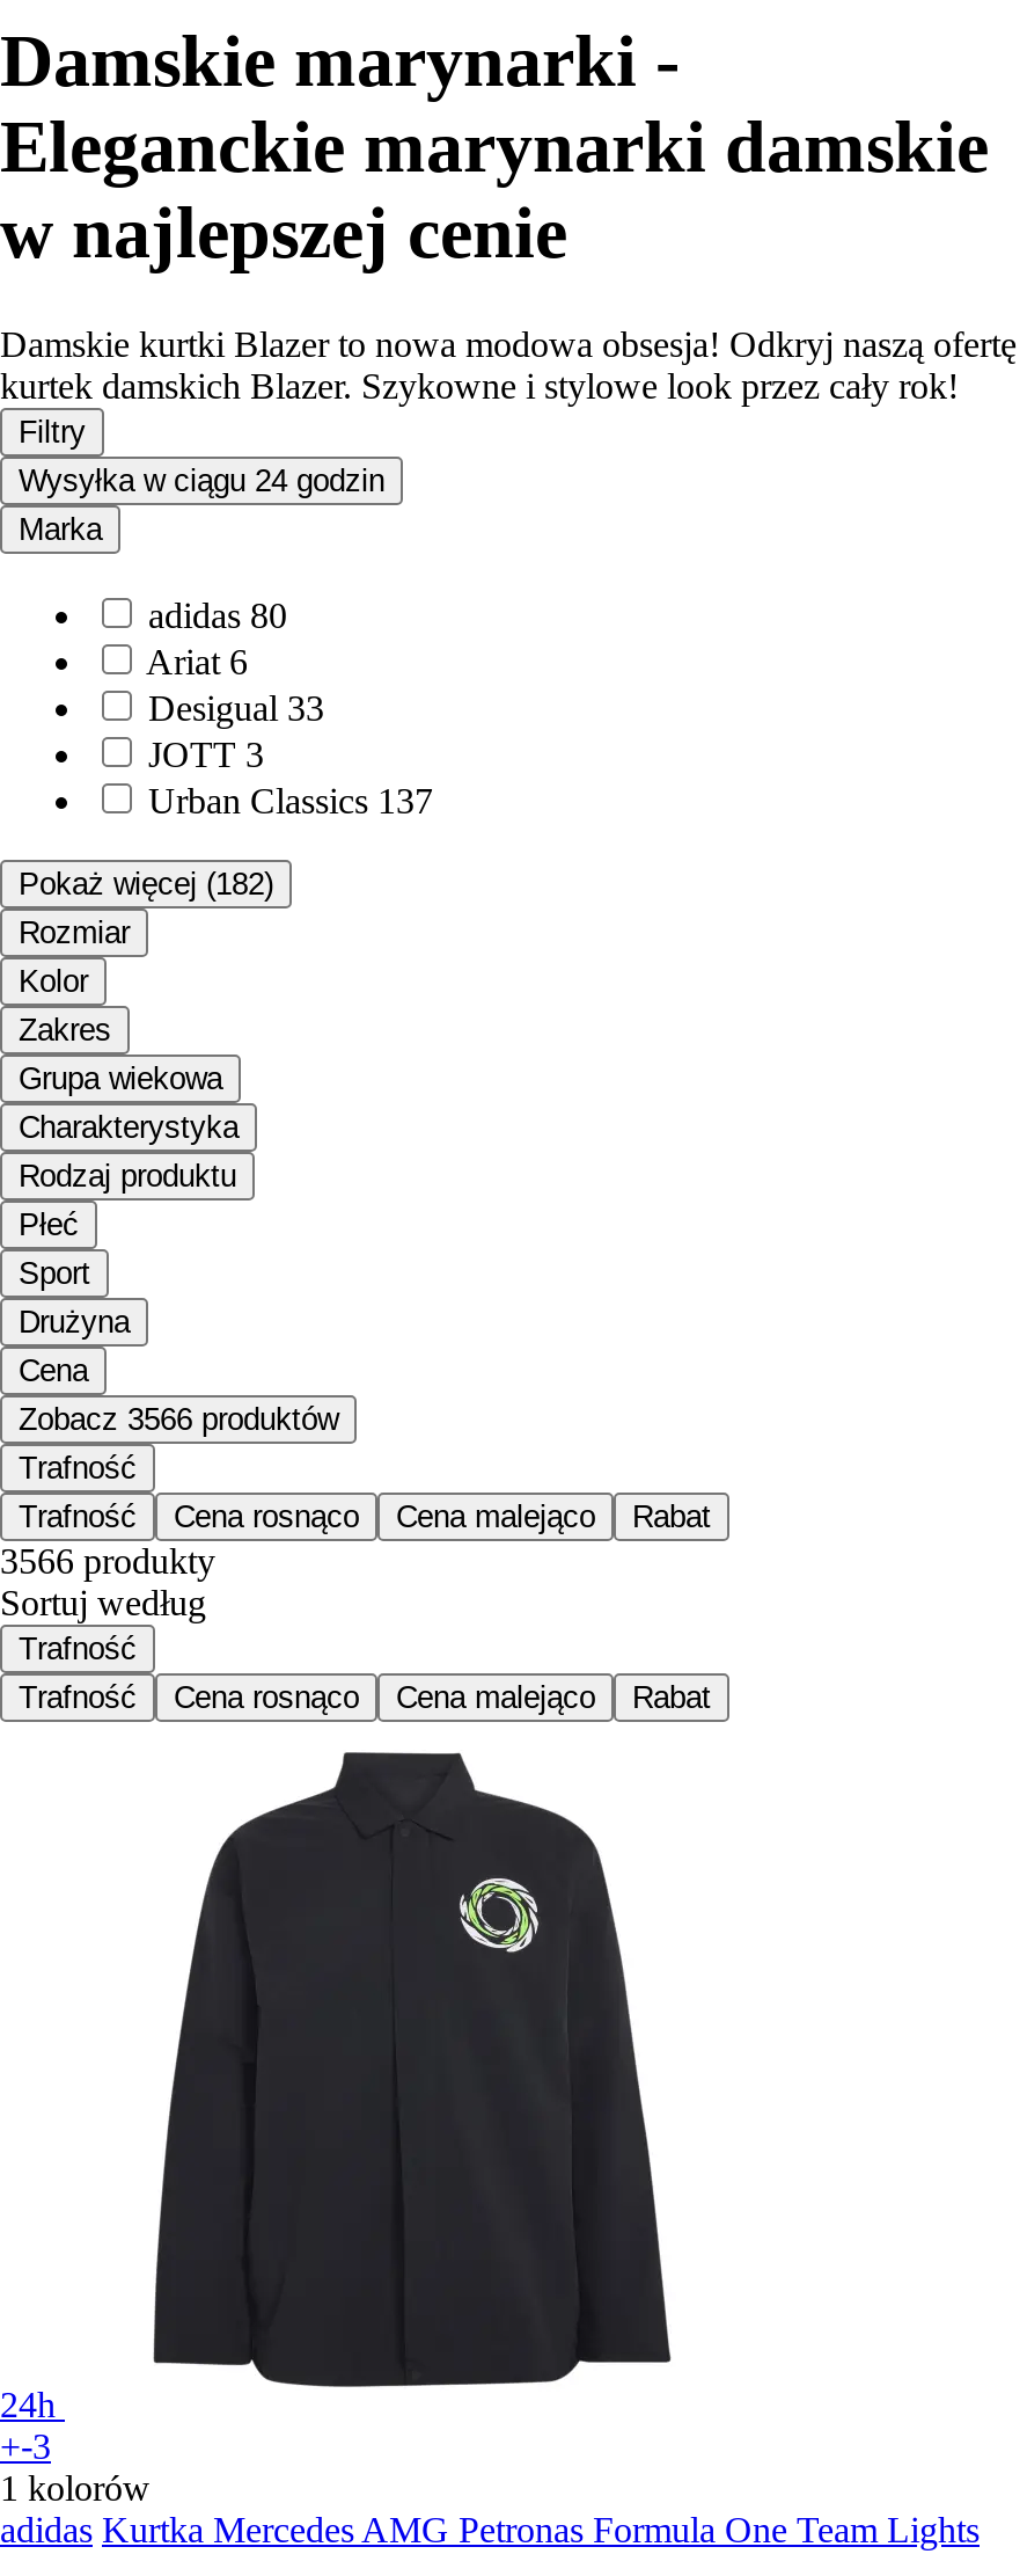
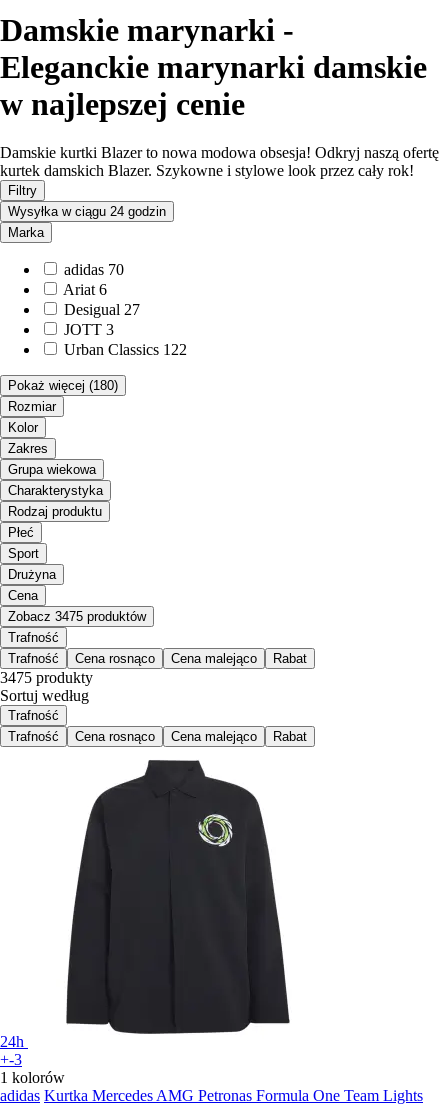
- adidas 80
+ adidas 70

- Desigual 33
+ Desigual 27

- Urban Classics 137
+ Urban Classics 122

- Pokaż więcej (182)
+ Pokaż więcej (180)

- Zobacz 3566 produktów
+ Zobacz 3475 produktów

- 3566 produkty
+ 3475 produkty
